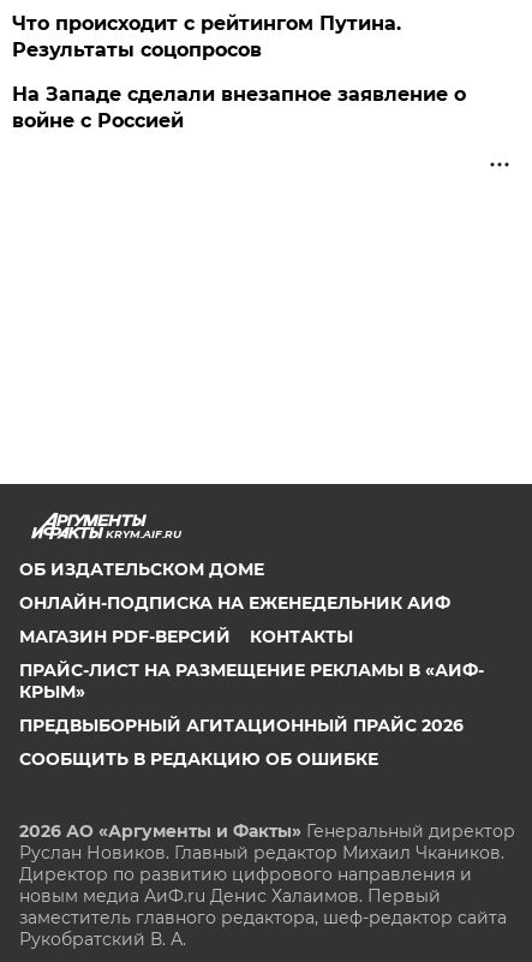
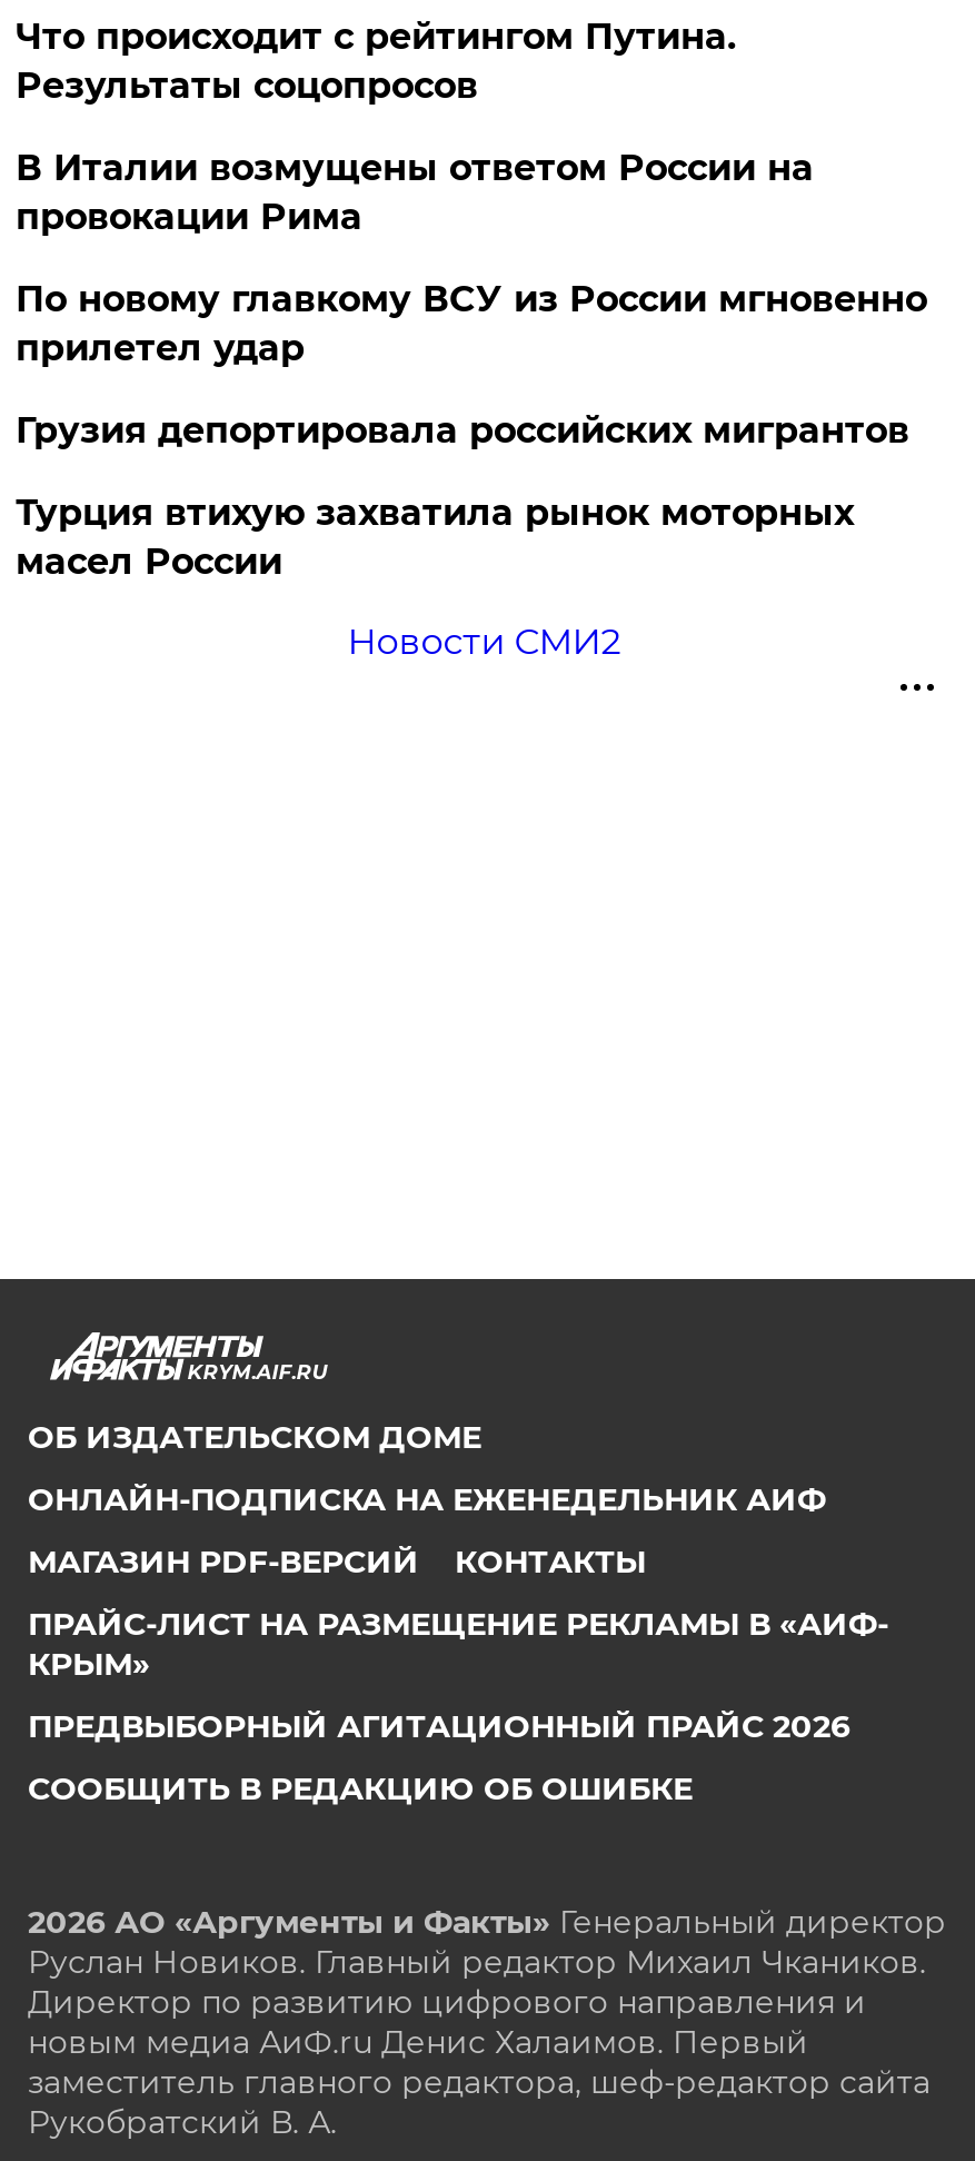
- На Западе сделали внезапное заявление о
- войне с Россией
+ В Италии возмущены ответом России на
+ провокации Рима
+ По новому главкому ВСУ из России мгновенно
+ прилетел удар
+ Грузия депортировала российских мигрантов
+ Турция втихую захватила рынок моторных
+ масел России
+ Новости СМИ2
